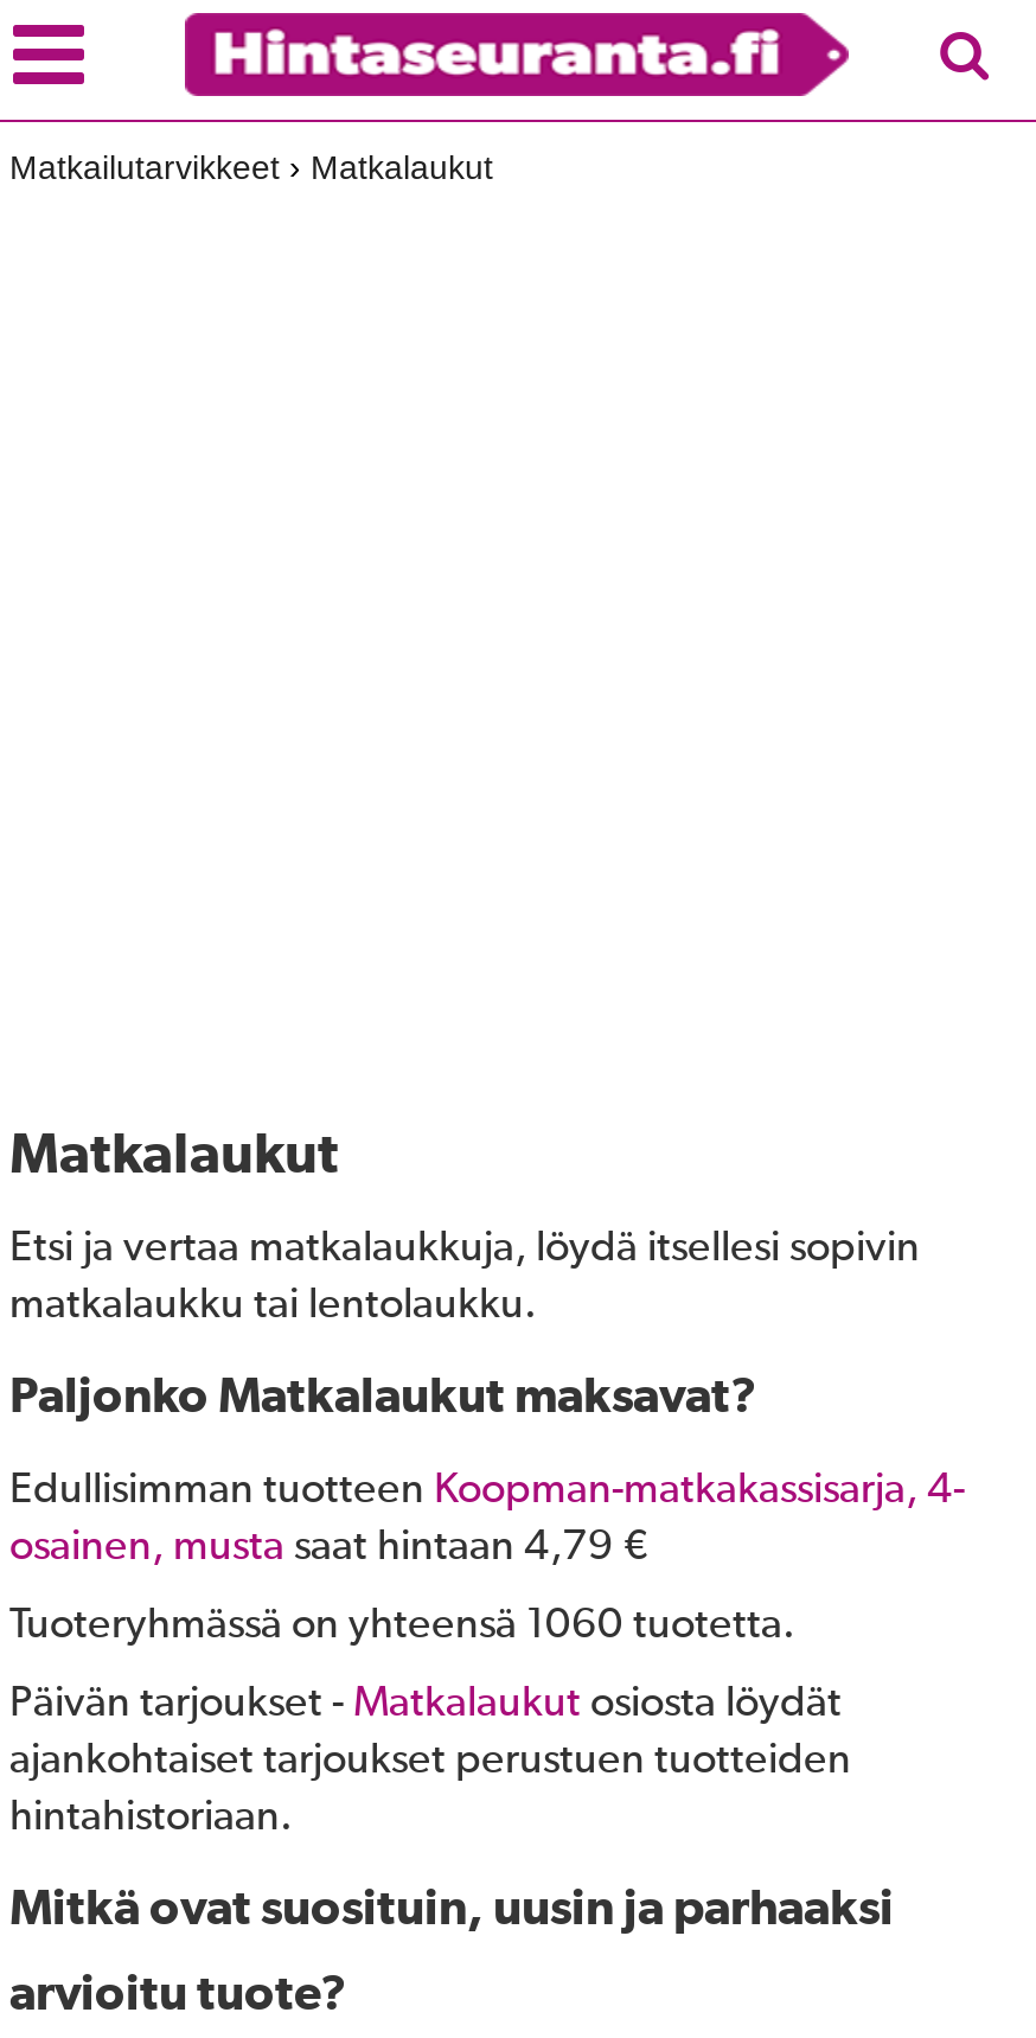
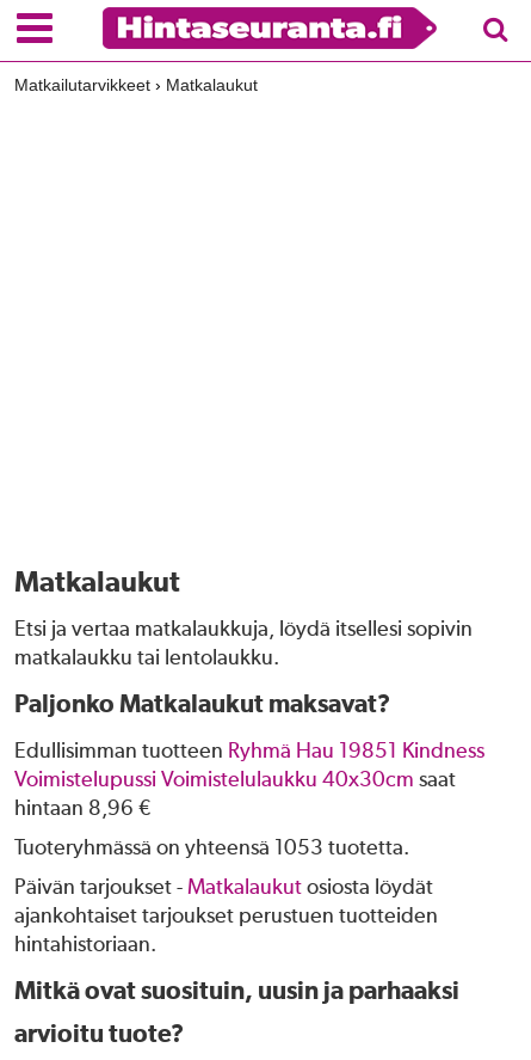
- Edullisimman tuotteen Koopman-matkakassisarja, 4-
- osainen, musta saat hintaan 4,79 €
+ Edullisimman tuotteen Ryhmä Hau 19851 Kindness
+ Voimistelupussi Voimistelulaukku 40x30cm saat
+ hintaan 8,96 €

- Tuoteryhmässä on yhteensä 1060 tuotetta.
+ Tuoteryhmässä on yhteensä 1053 tuotetta.
